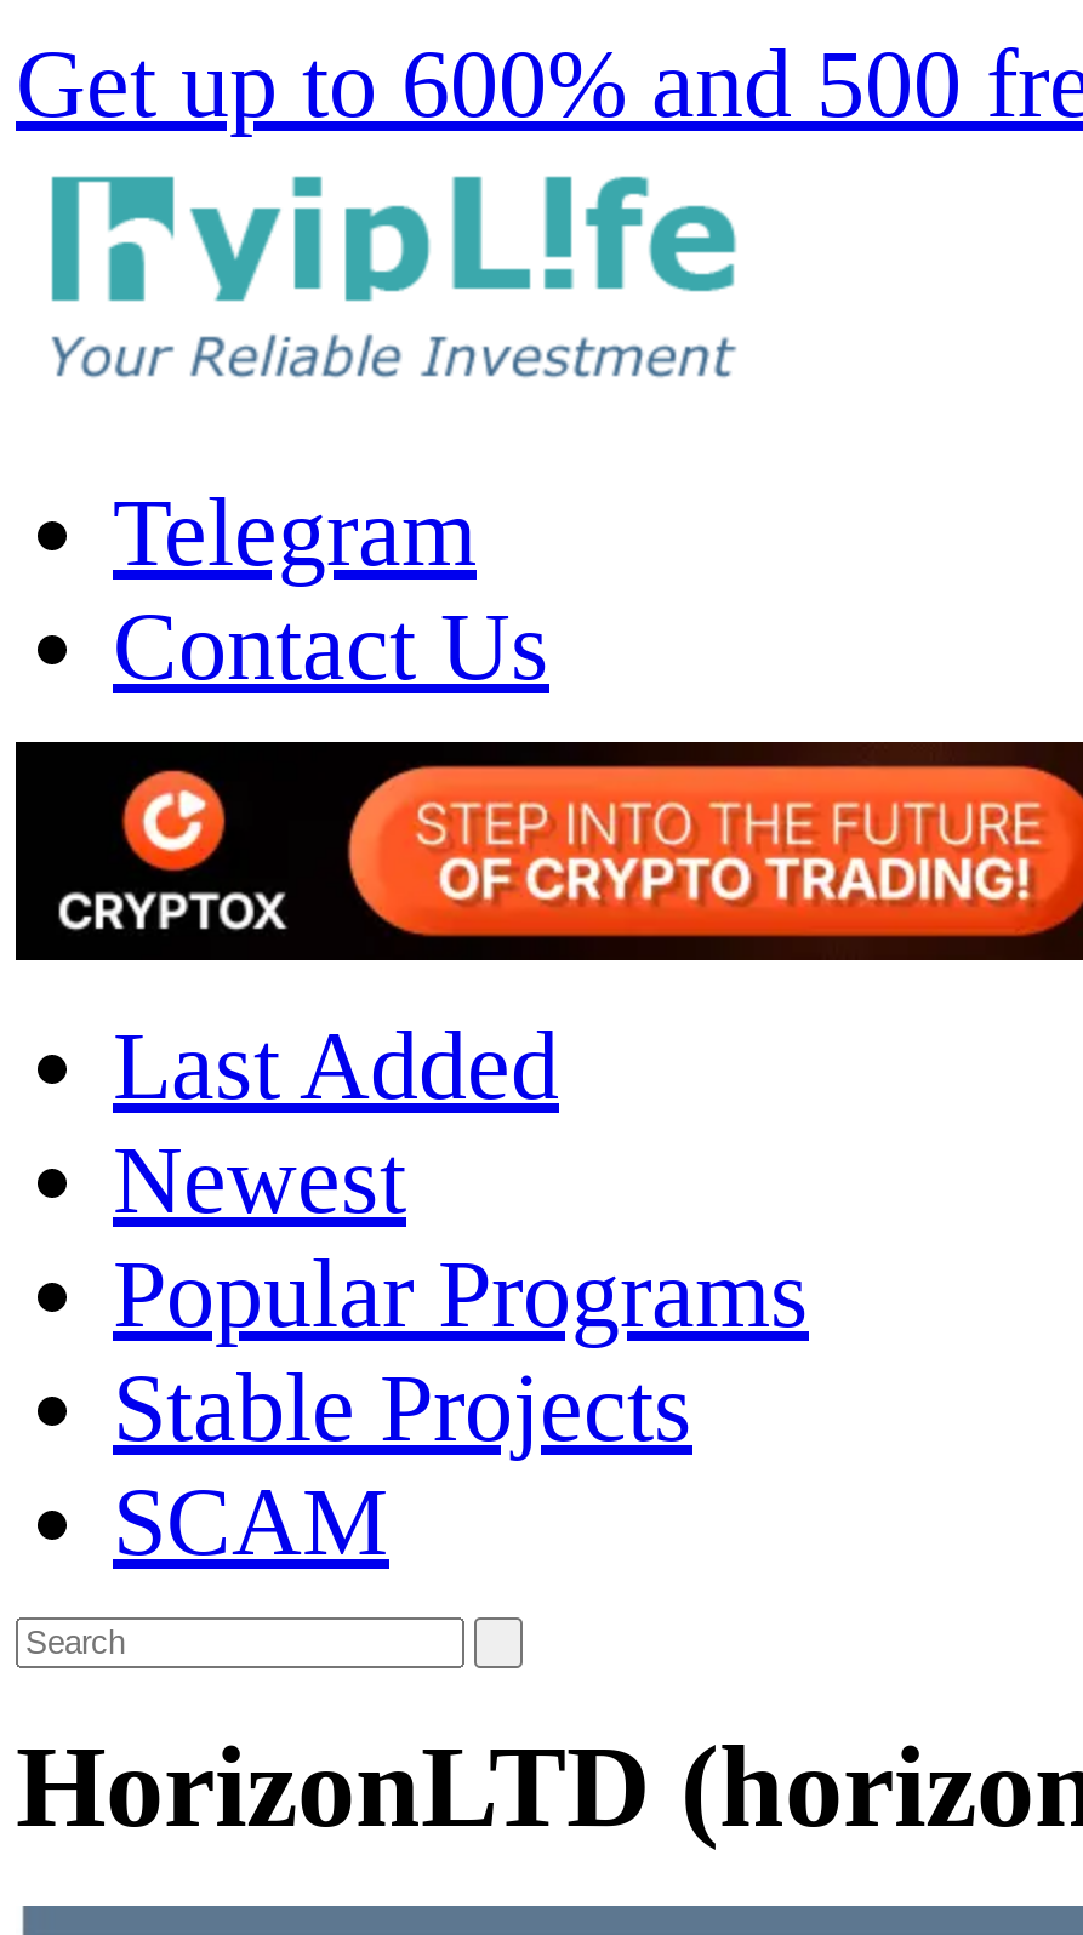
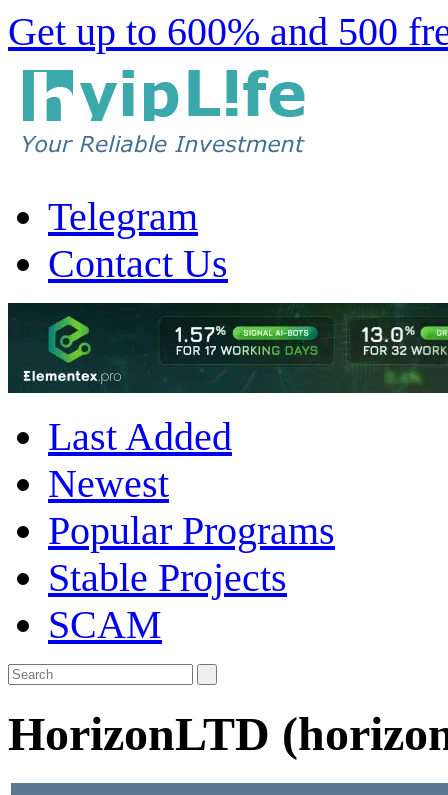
- [image]
+ [image]
